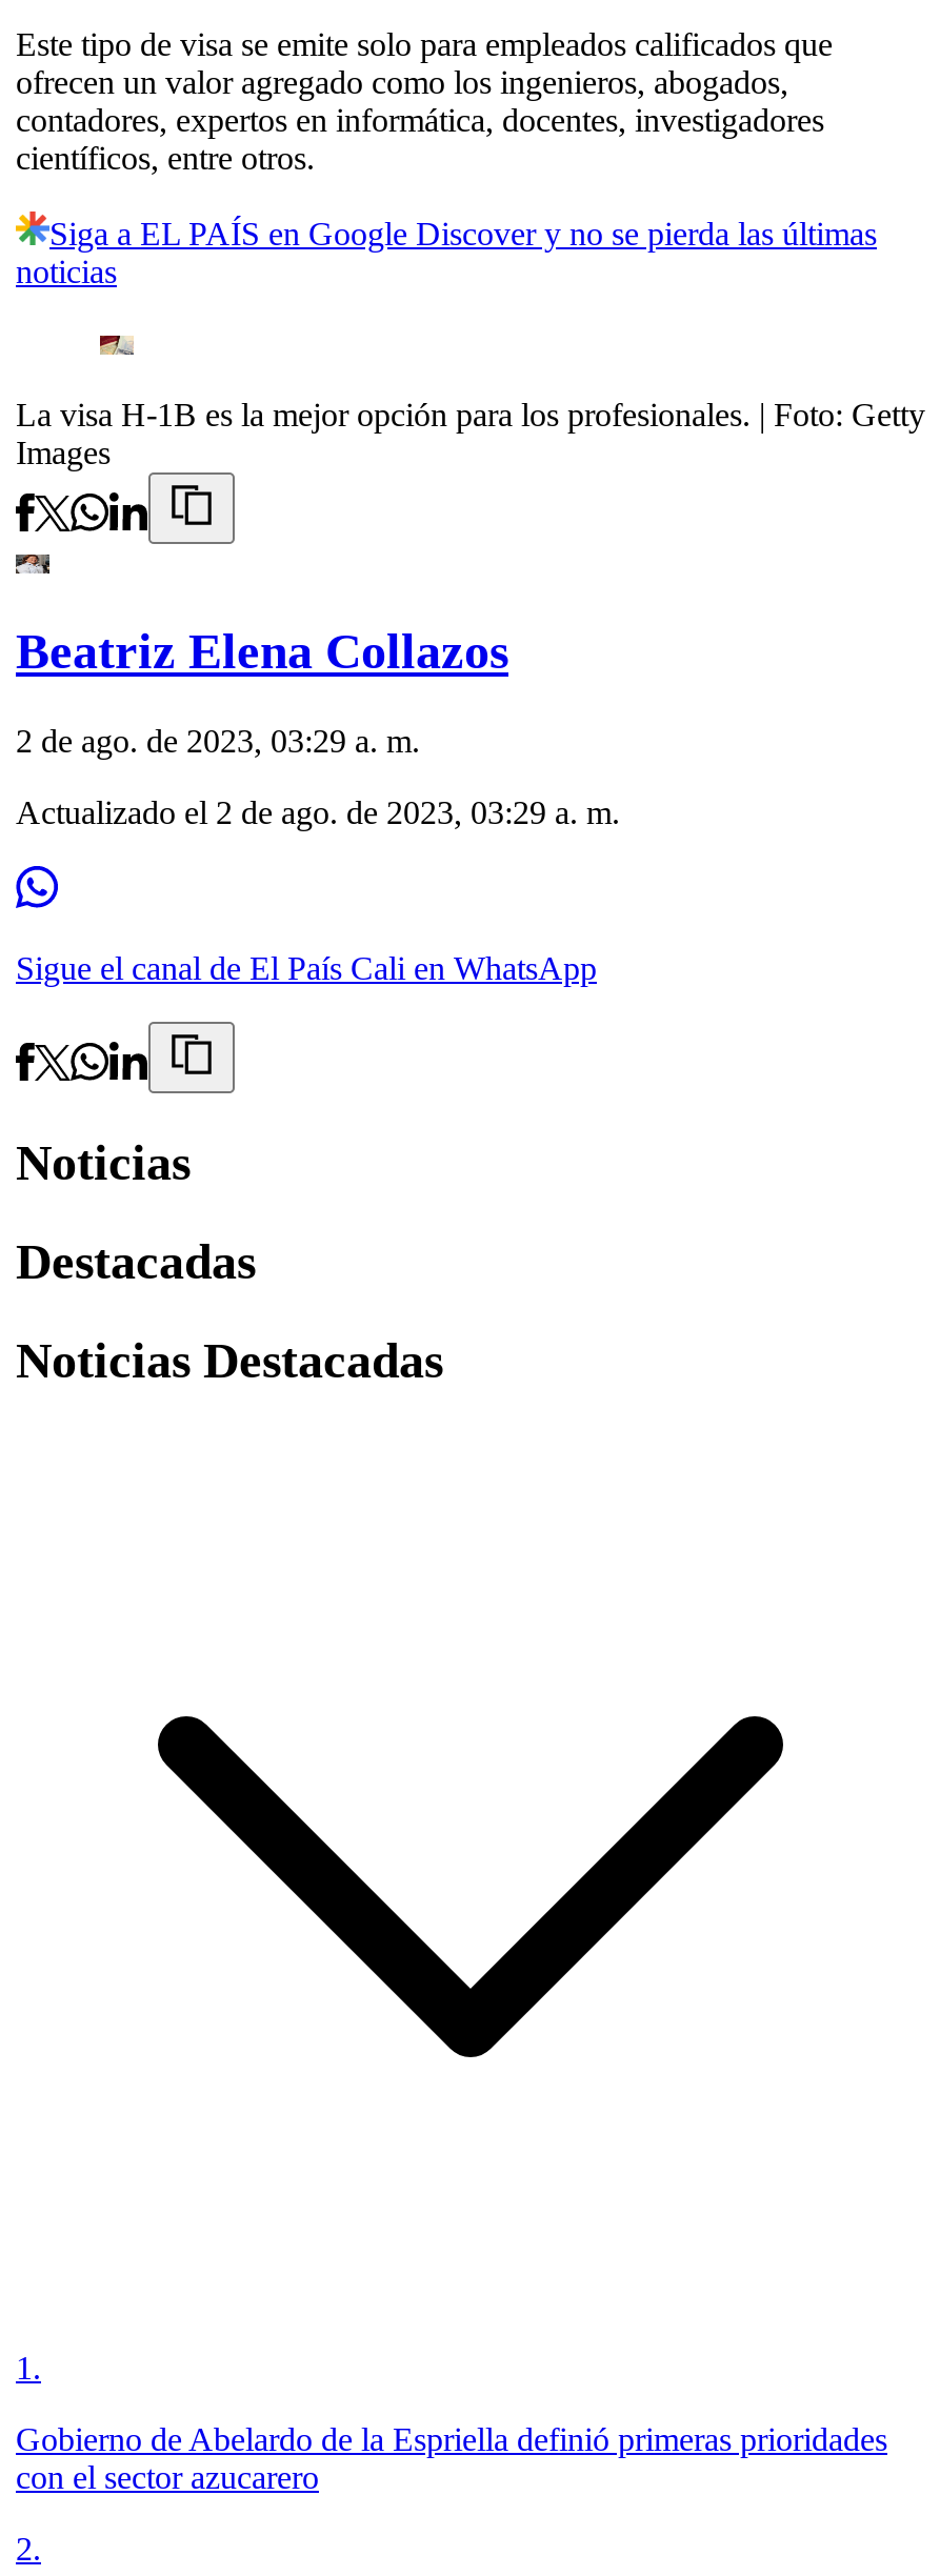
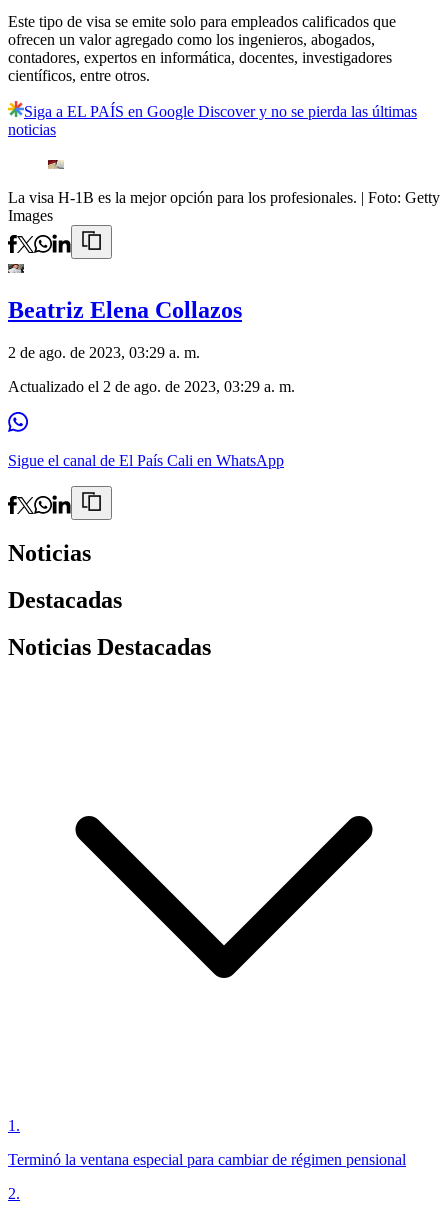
- Gobierno de Abelardo de la Espriella definió primeras prioridades
- con el sector azucarero
+ Terminó la ventana especial para cambiar de régimen pensional
